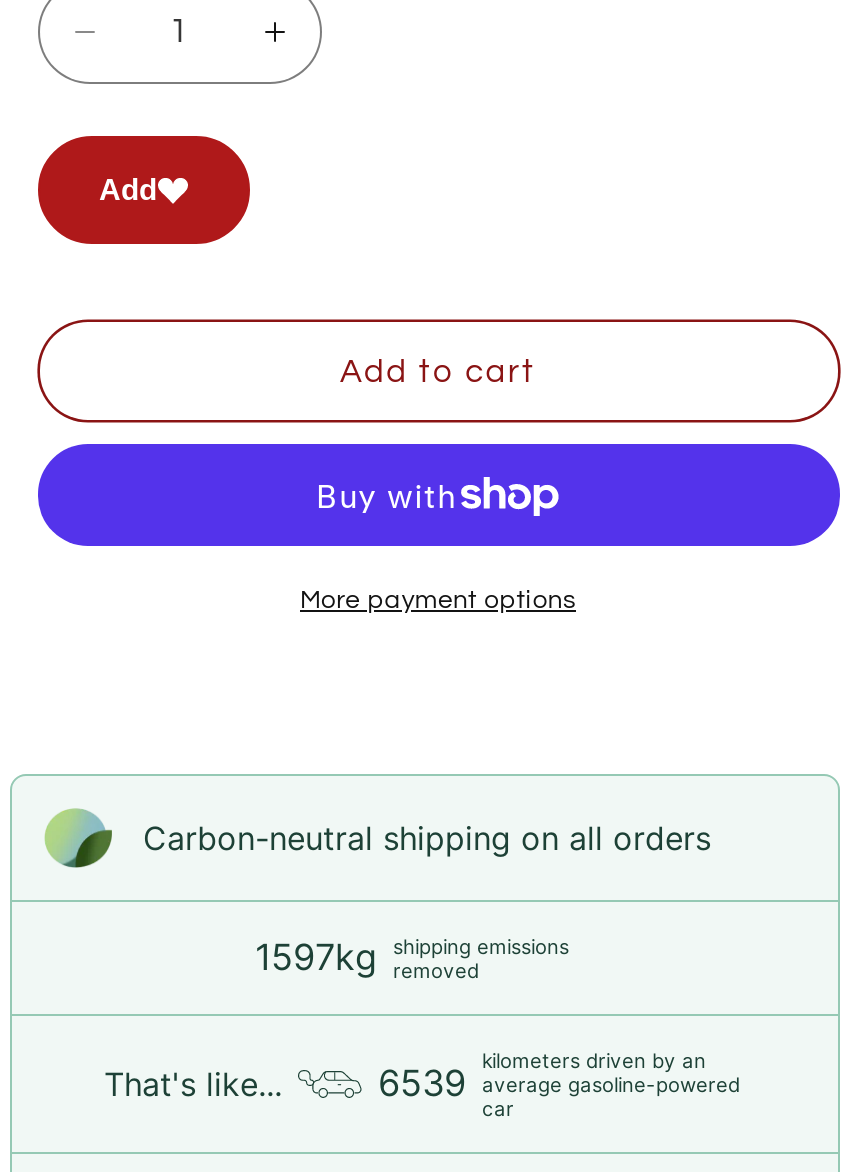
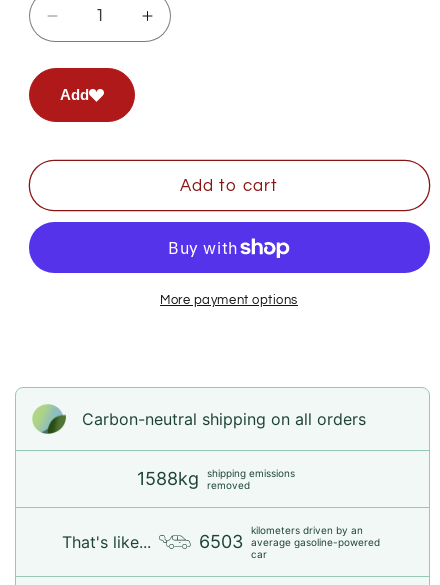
- 1597kg shipping emissions removed
+ 1588kg shipping emissions removed

- 6539 average gasoline-powered
+ 6503 average gasoline-powered
